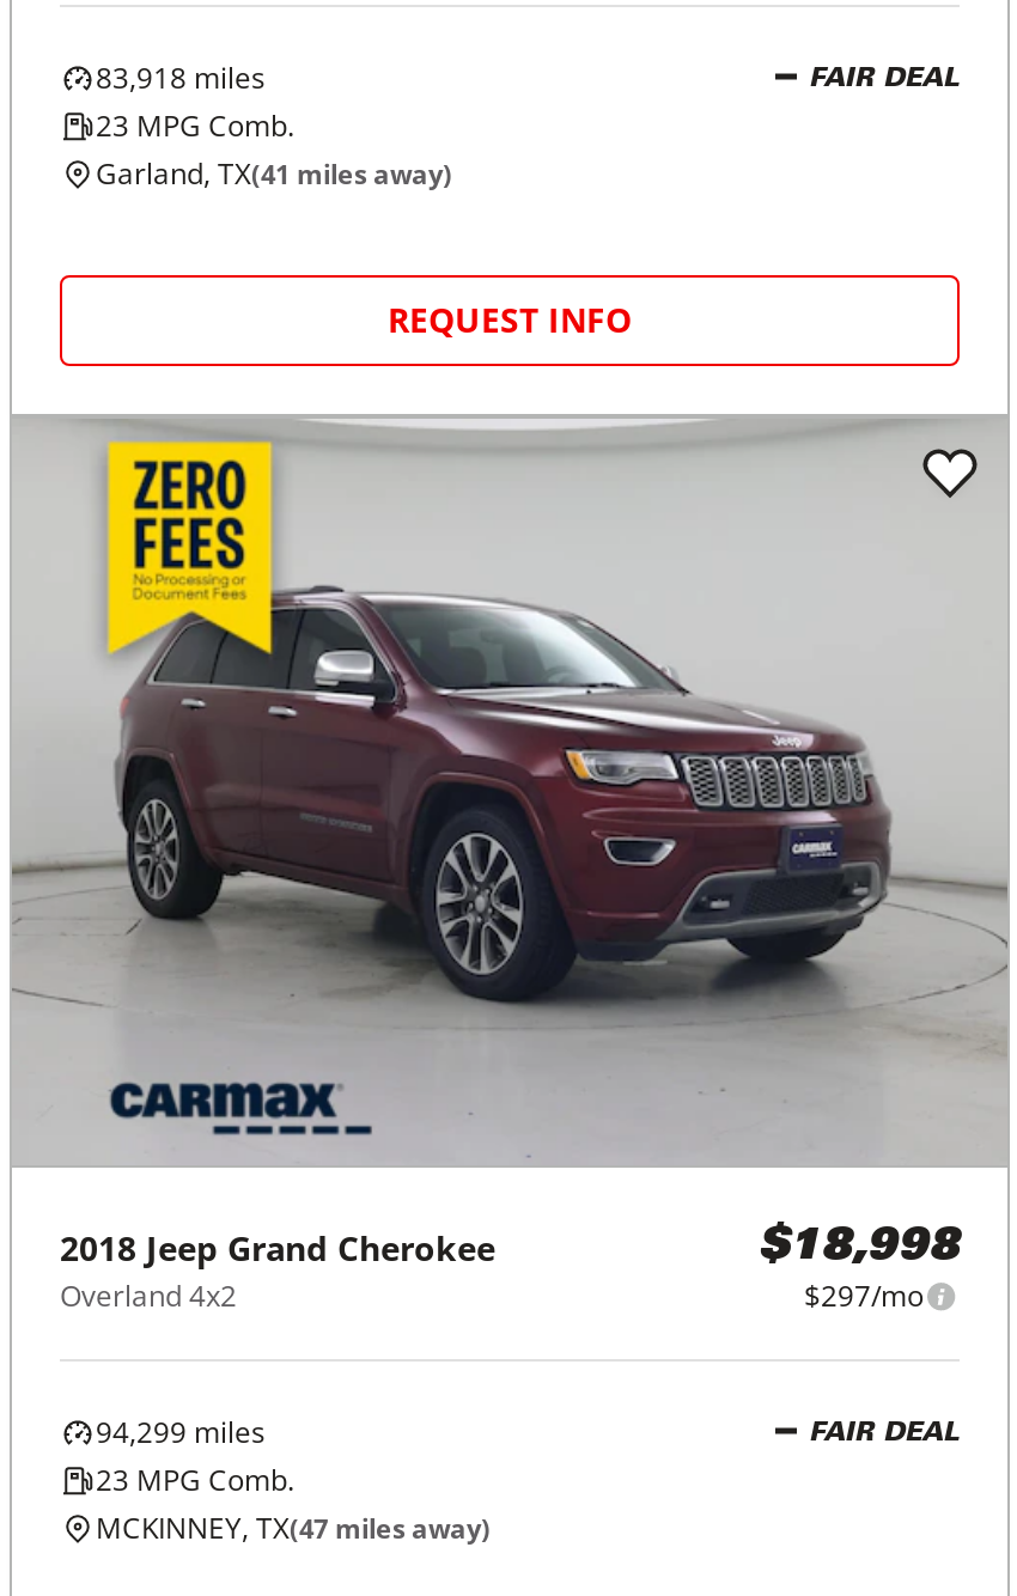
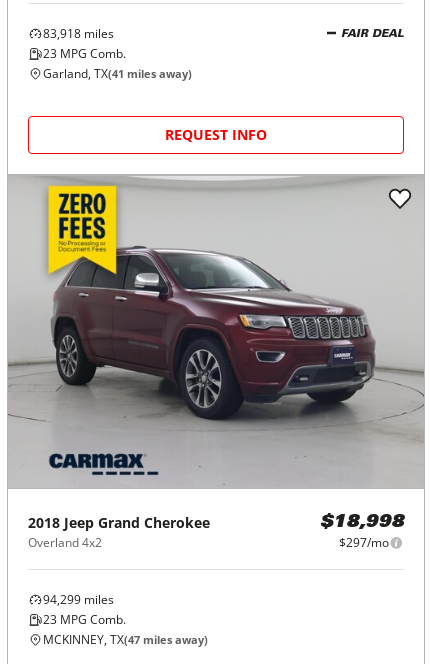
- FAIR DEAL
